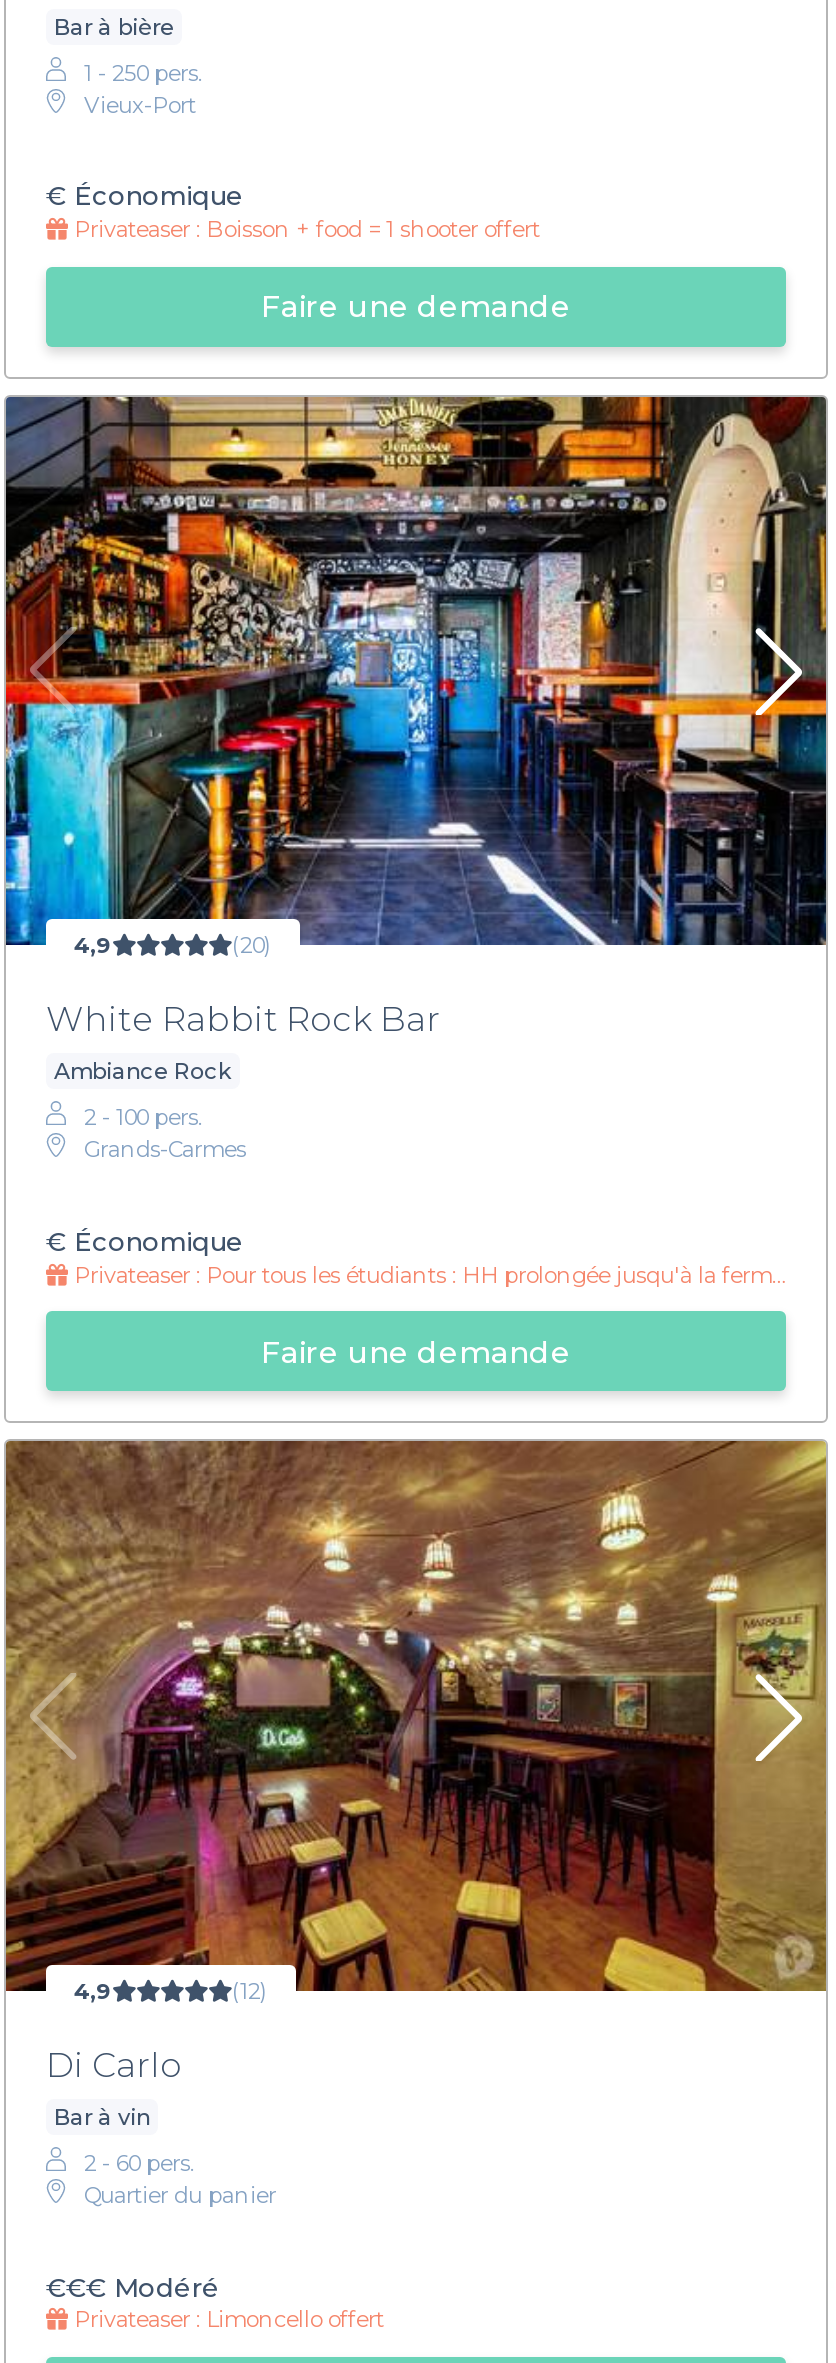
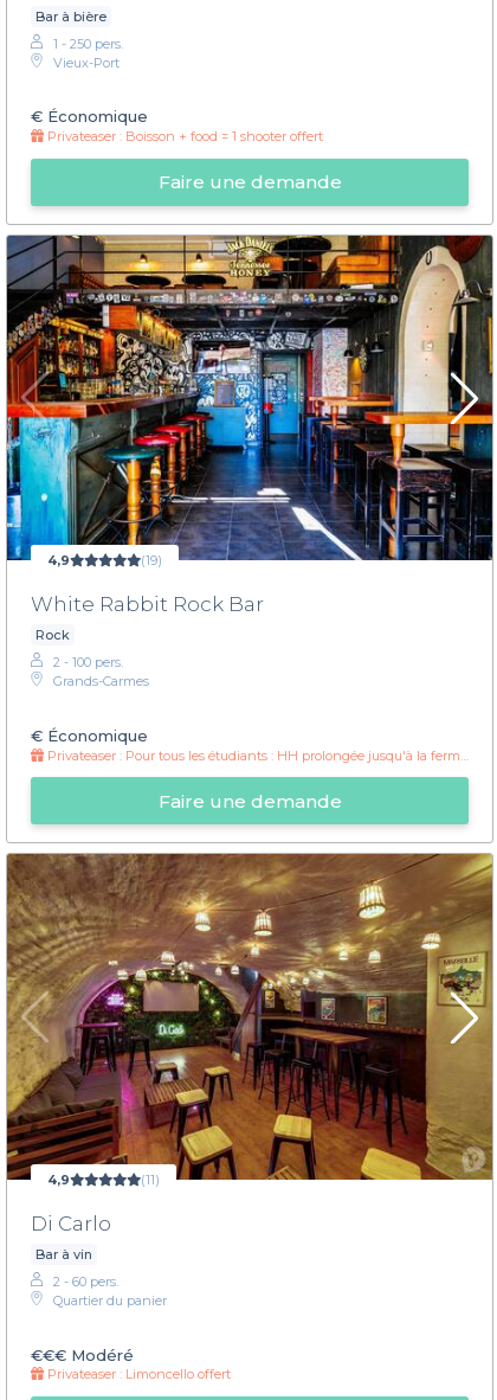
- (20)
+ (19)

- Ambiance Rock
+ Rock

- (12)
+ (11)
